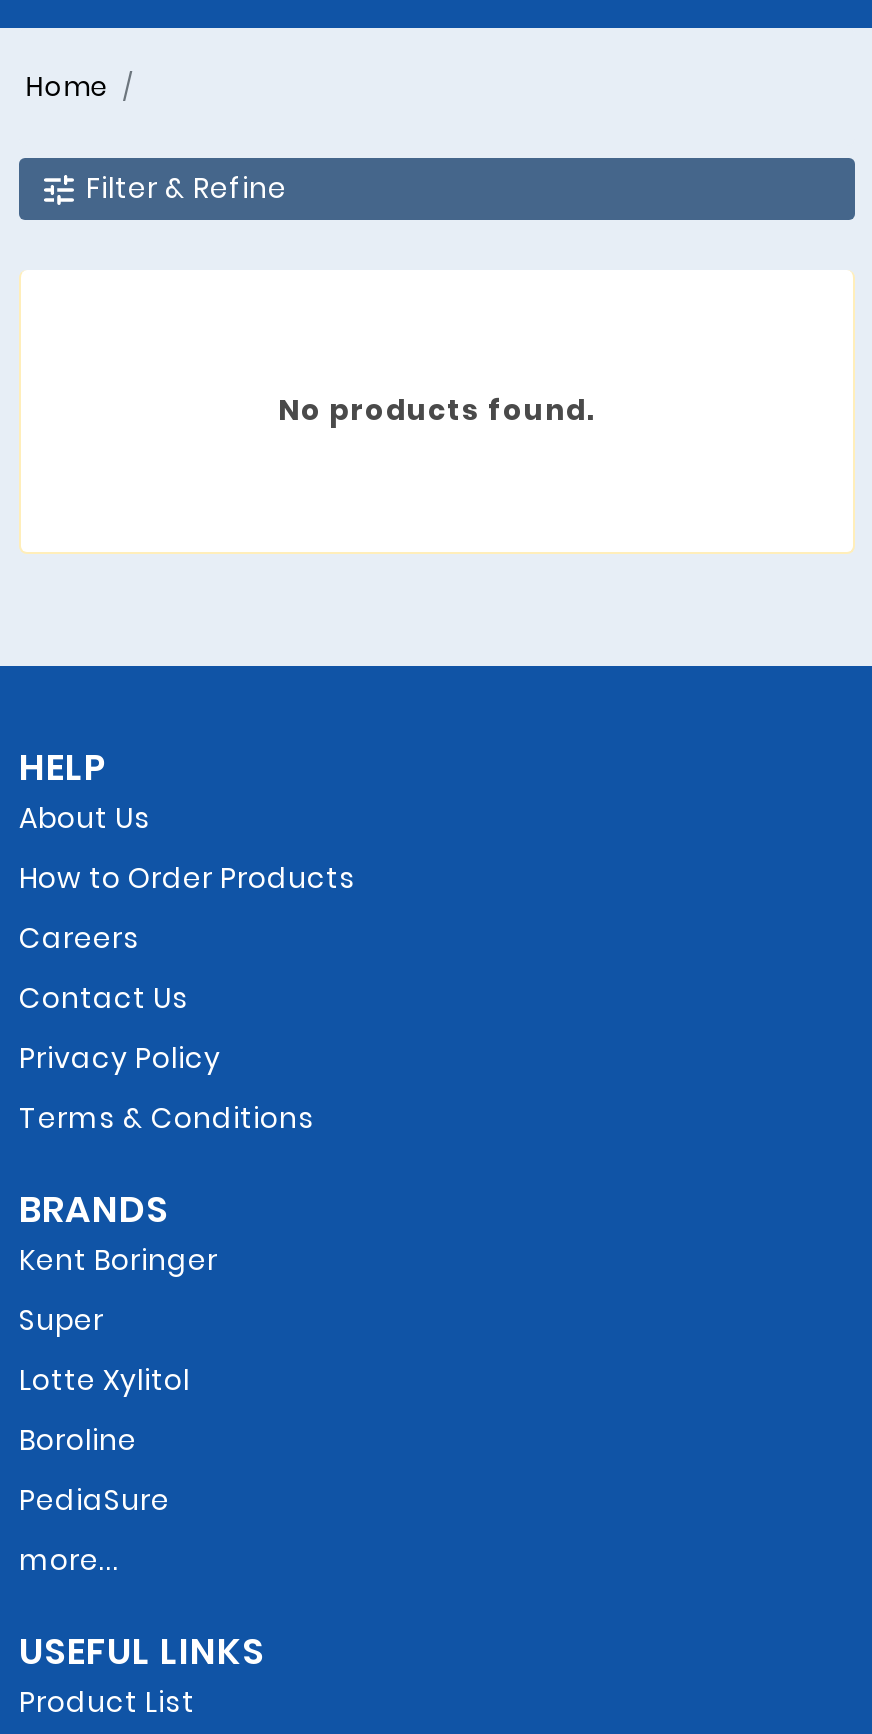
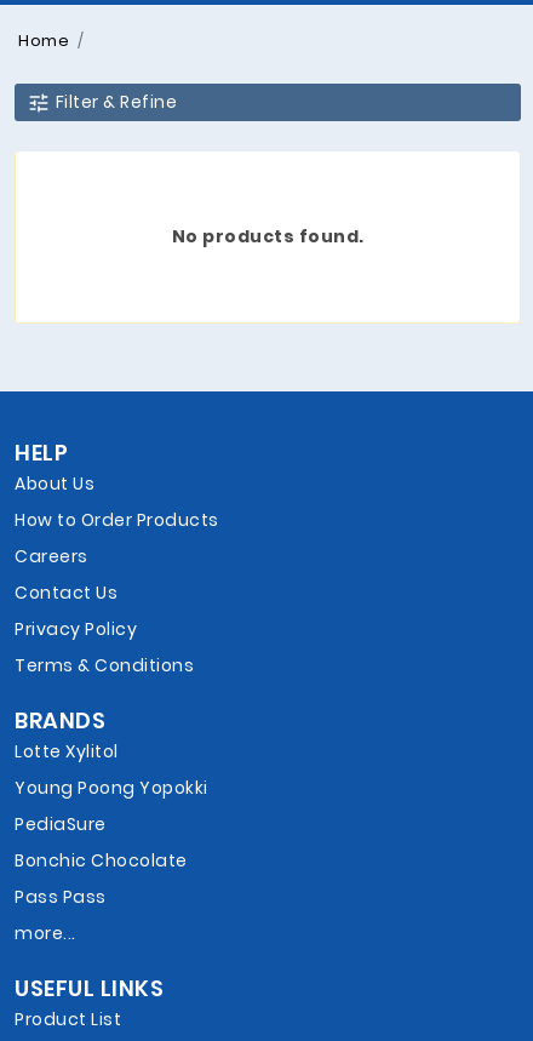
- Kent Boringer
- Super

moved up: Lotte Xylitol

- Boroline
+ Young Poong Yopokki

moved up: PediaSure

+ Bonchic Chocolate
+ Pass Pass
